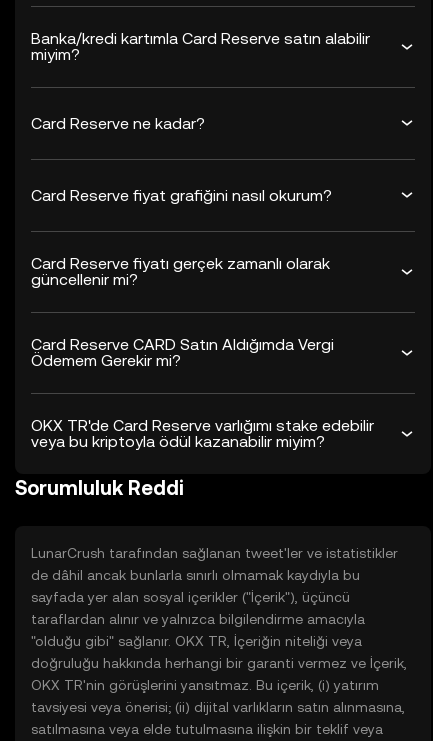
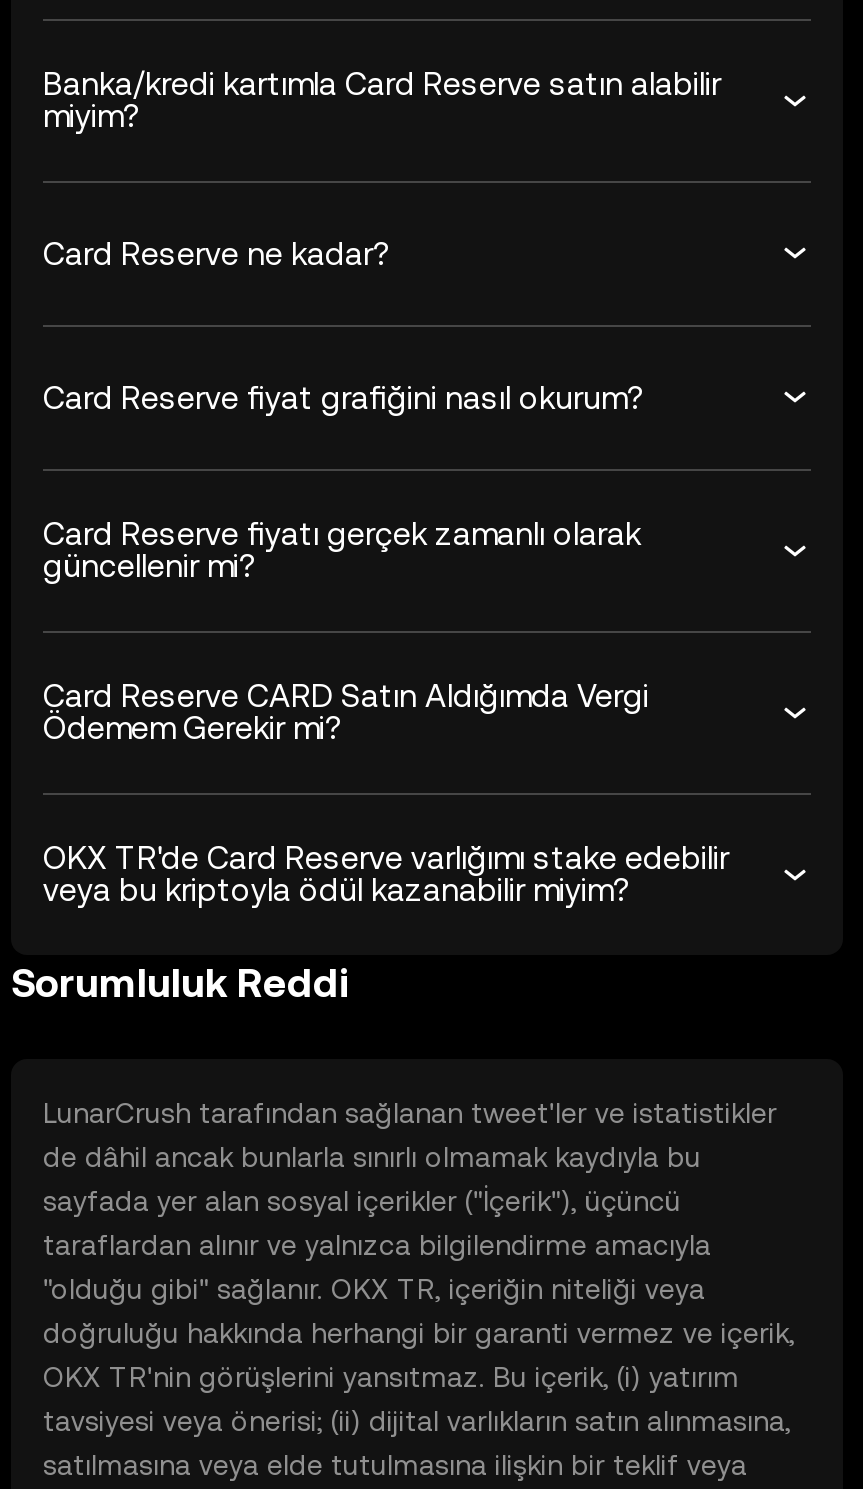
- "olduğu gibi" sağlanır. OKX TR, İçeriğin niteliği veya
+ "olduğu gibi" sağlanır. OKX TR, içeriğin niteliği veya

- doğruluğu hakkında herhangi bir garanti vermez ve İçerik,
+ doğruluğu hakkında herhangi bir garanti vermez ve içerik,
